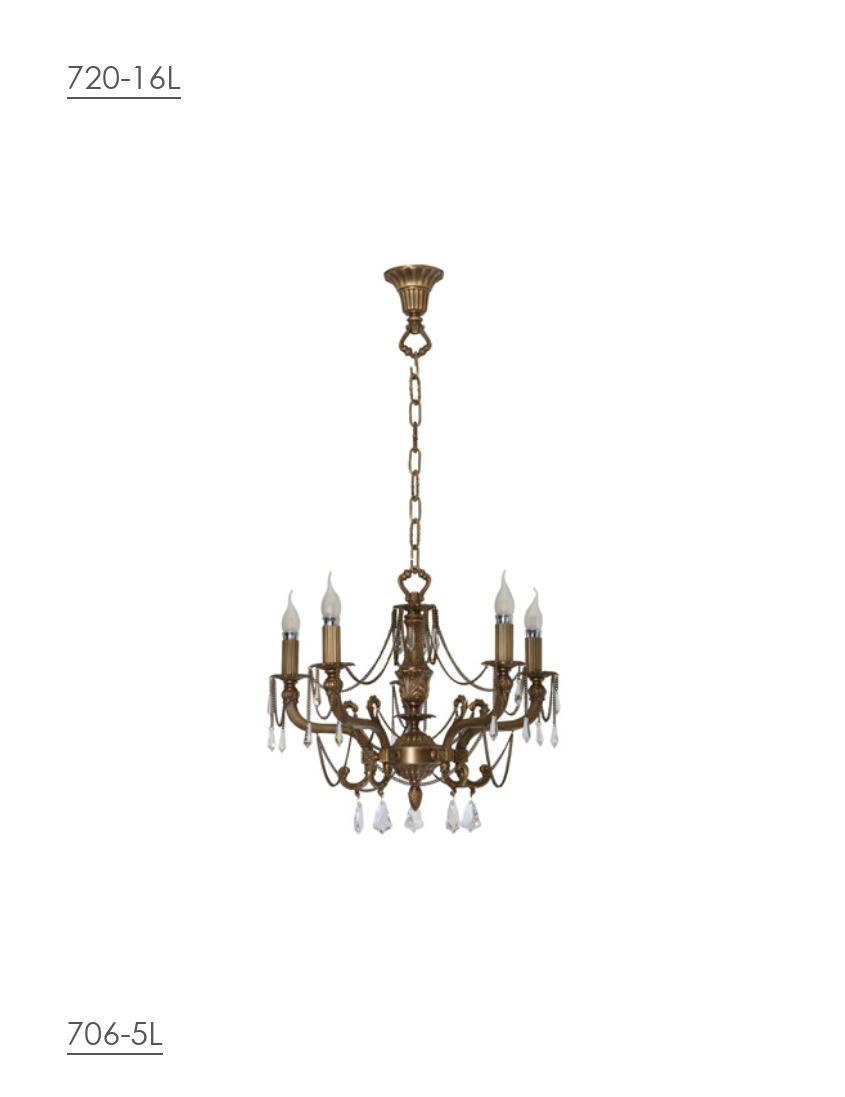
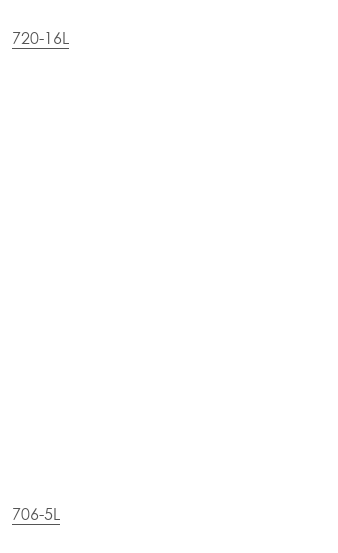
- [image]
